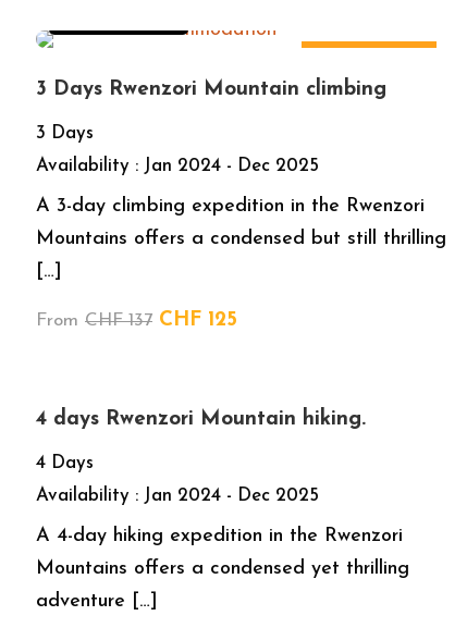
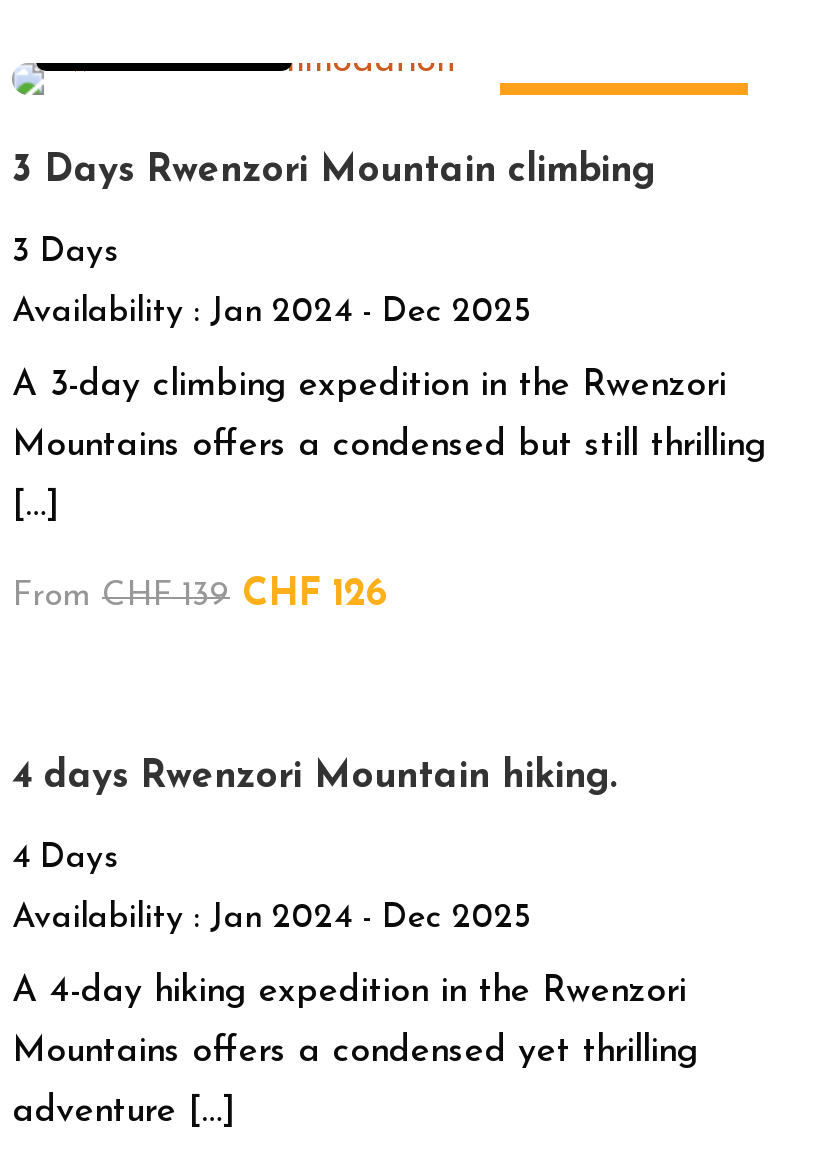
- From CHF 137 CHF 125
+ From CHF 139 CHF 126
